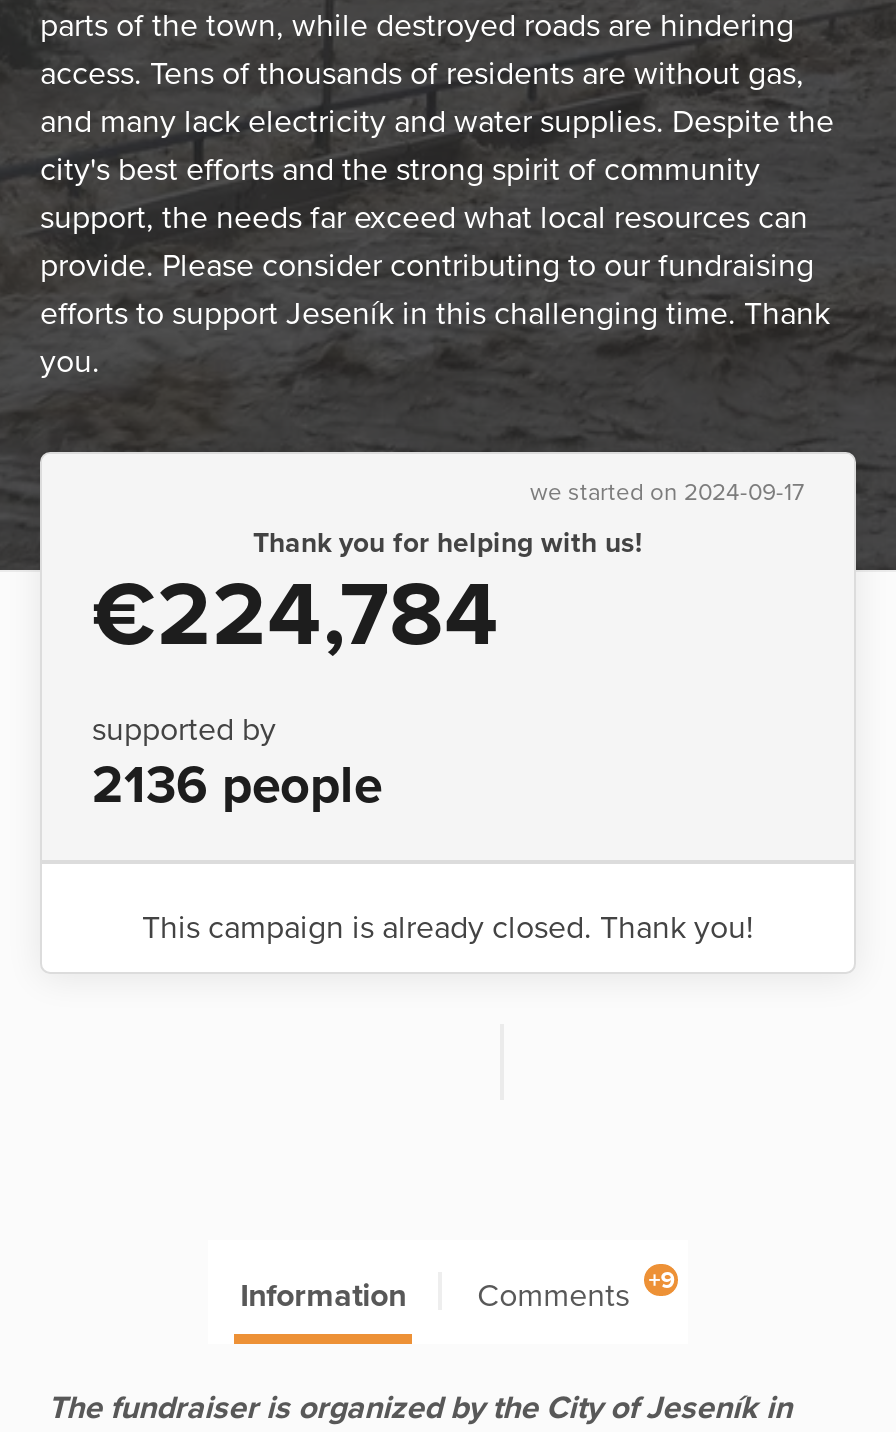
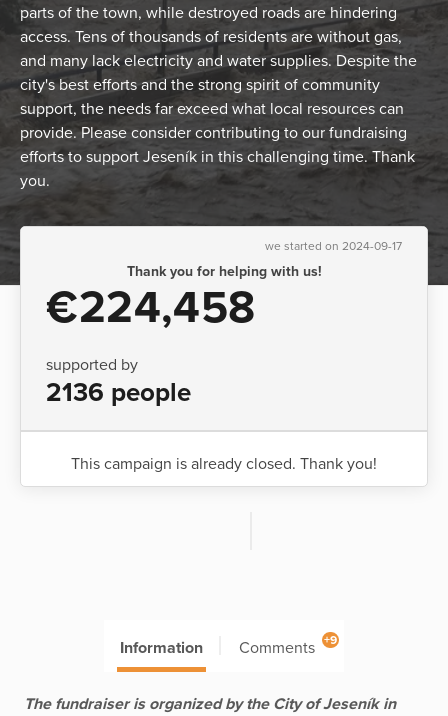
- €224,784
+ €224,458
